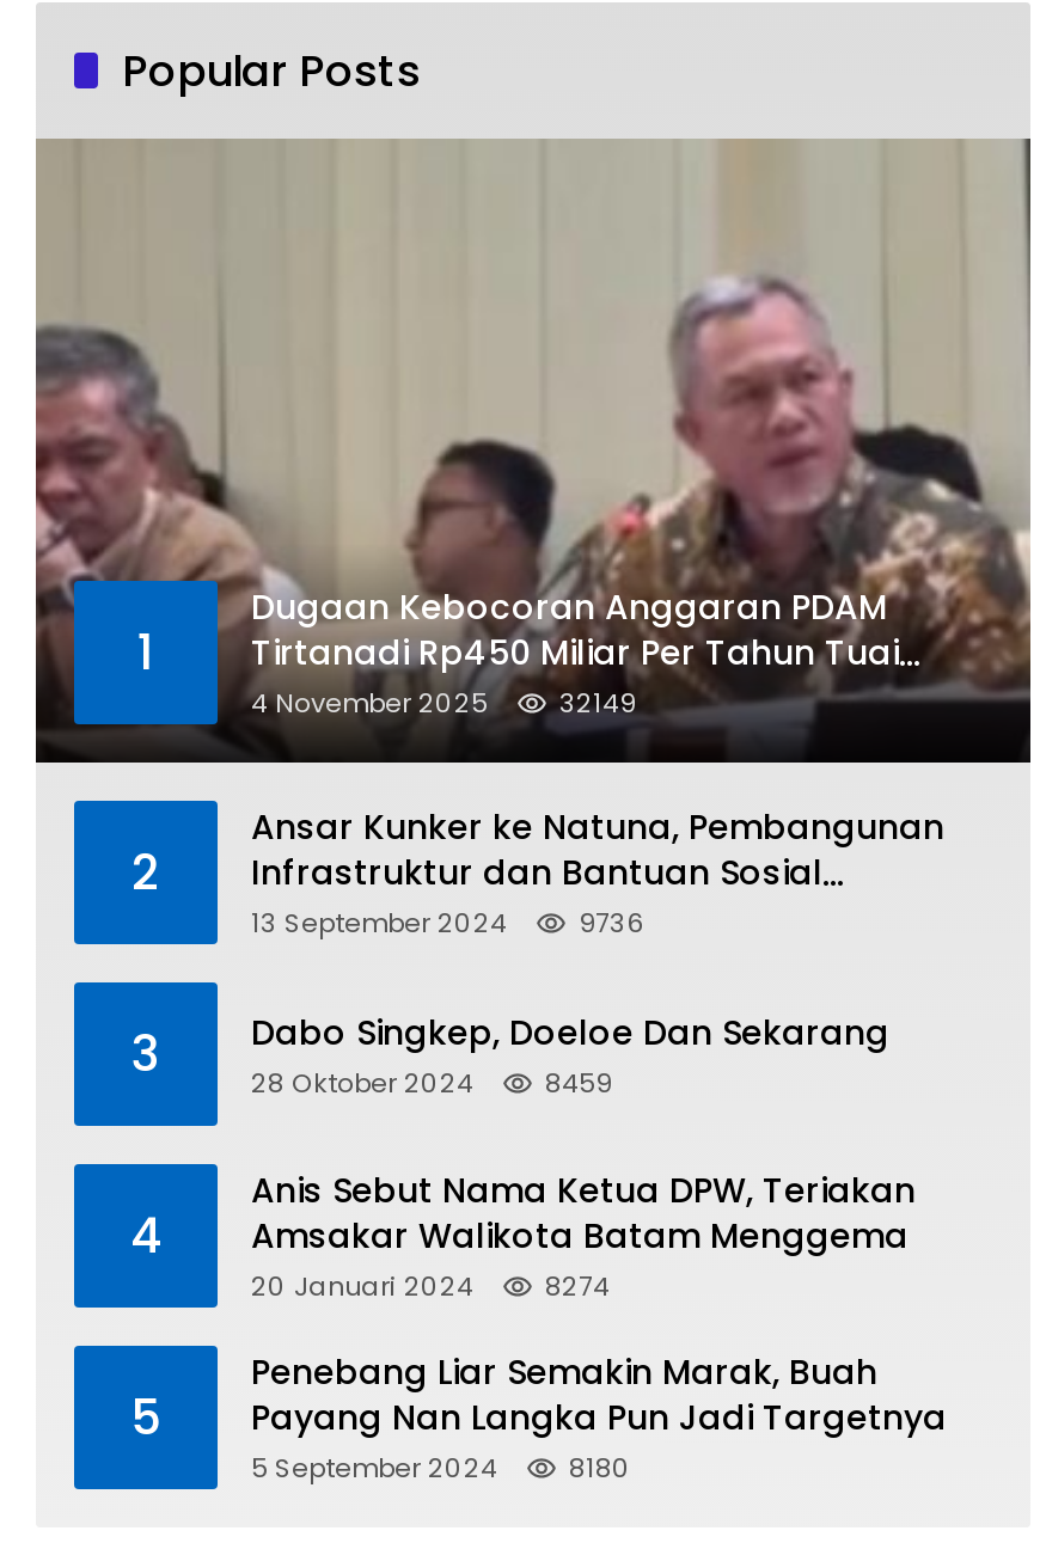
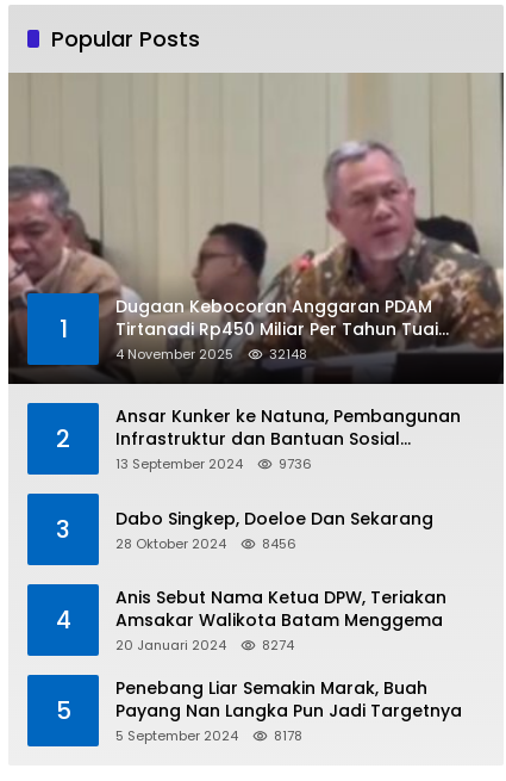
- 32149
+ 32148

- 28 Oktober 2024 8459
+ 28 Oktober 2024 8456

- 5 September 2024 8180
+ 5 September 2024 8178
